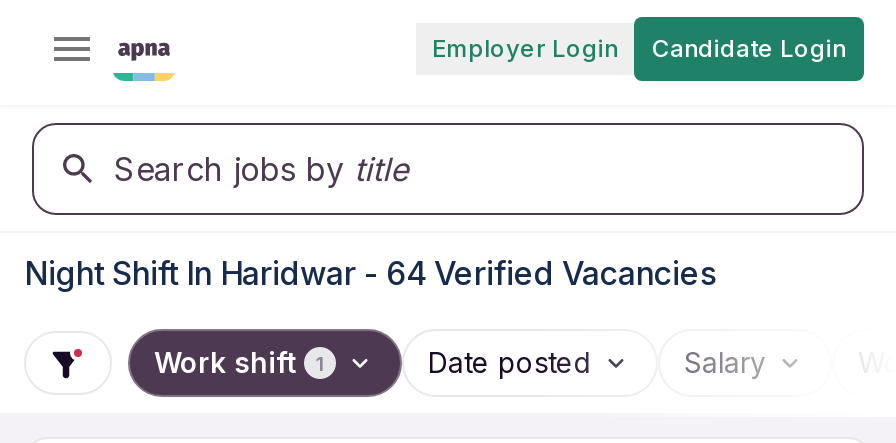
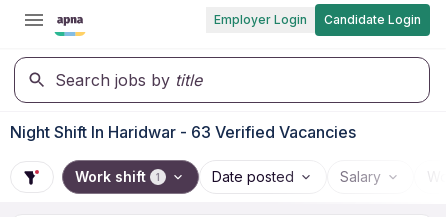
- Night Shift In Haridwar - 64 Verified Vacancies
+ Night Shift In Haridwar - 63 Verified Vacancies
